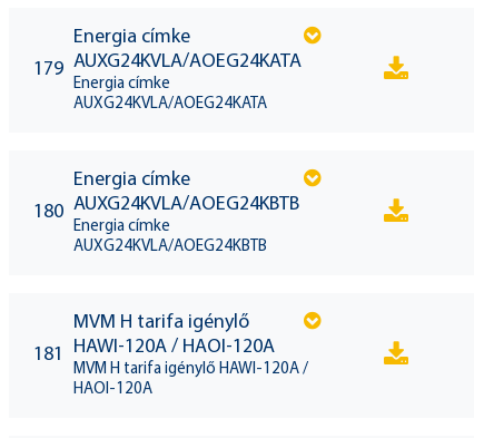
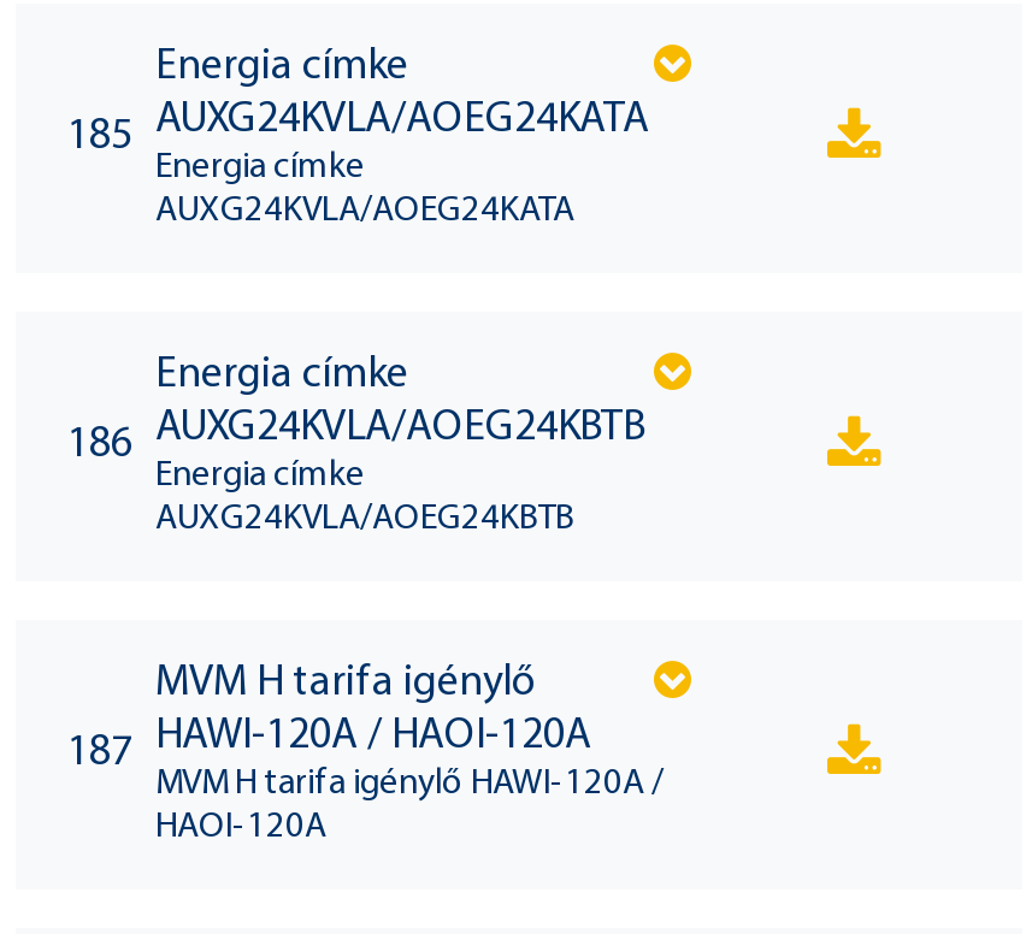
- 179 AUXG24KVLA/AOEG24KATA
+ 185 AUXG24KVLA/AOEG24KATA

- 180 AUXG24KVLA/AOEG24KBTB
+ 186 AUXG24KVLA/AOEG24KBTB

- 181 HAWI-120A / HAOI-120A
+ 187 HAWI-120A / HAOI-120A
